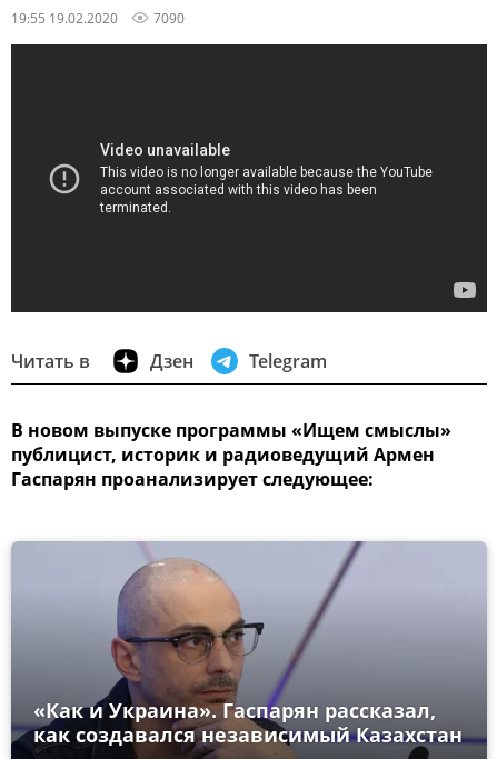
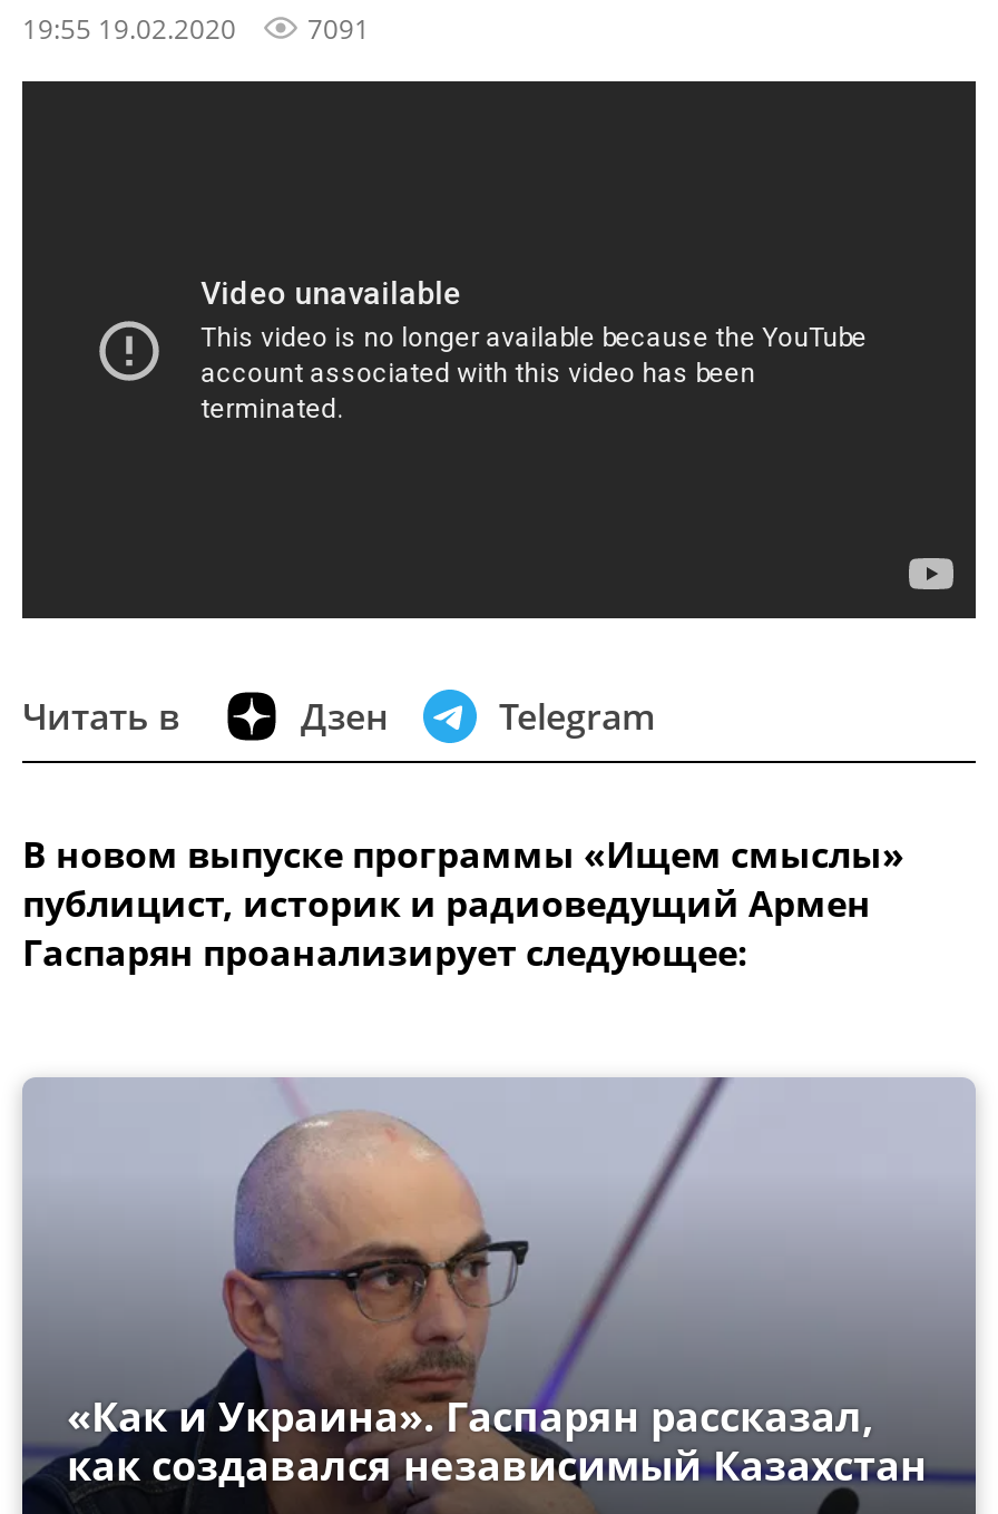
- 19:55 19.02.2020 7090
+ 19:55 19.02.2020 7091
